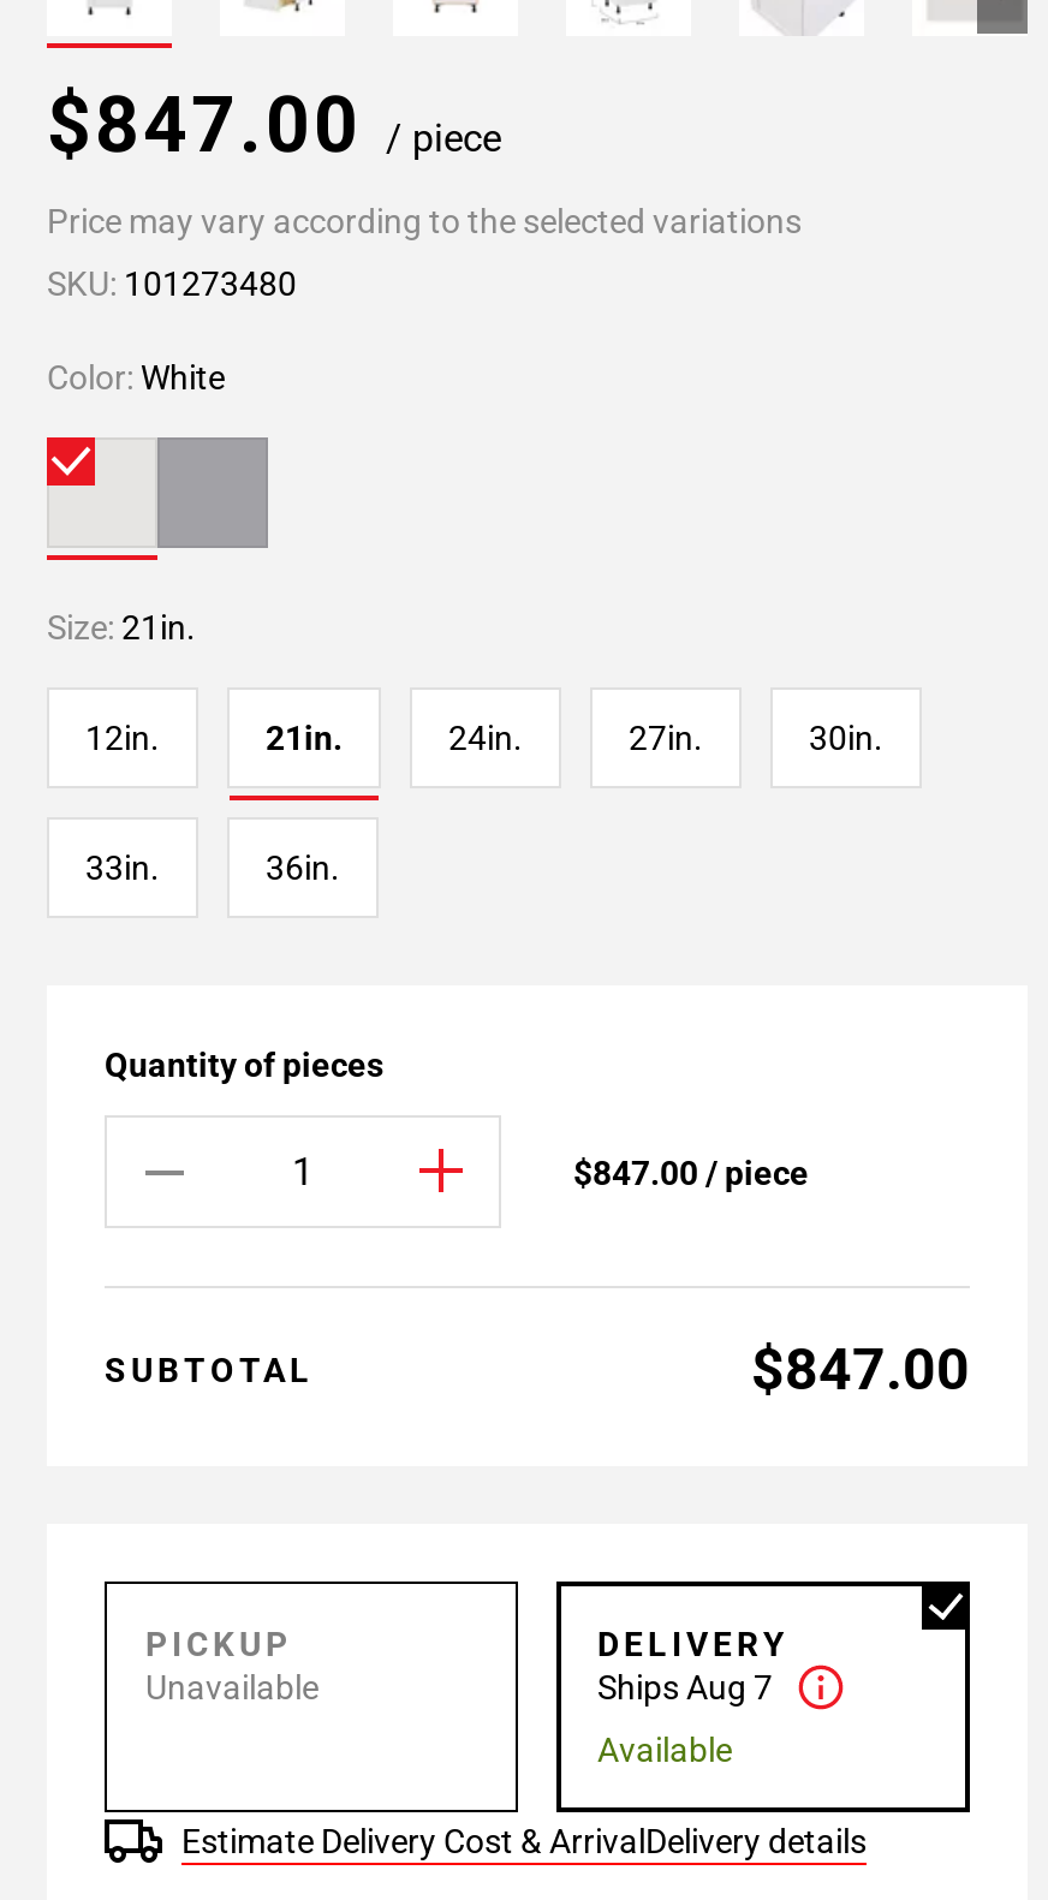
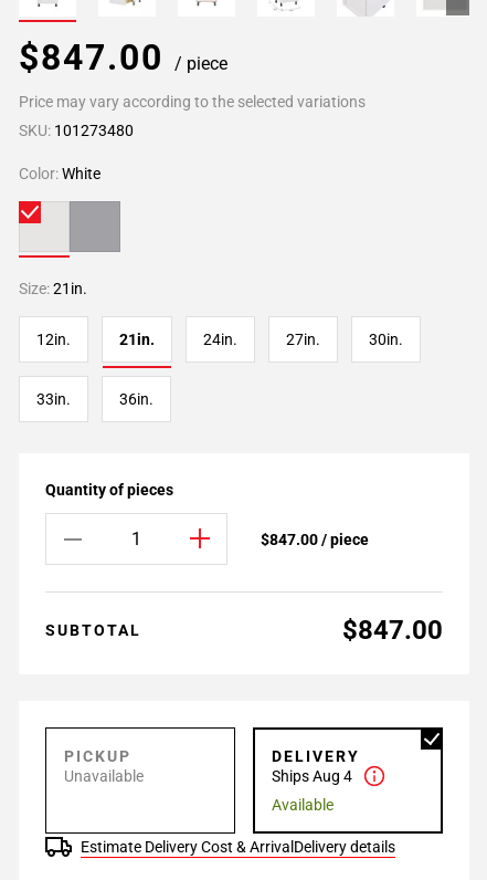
- Ships Aug 7
+ Ships Aug 4
